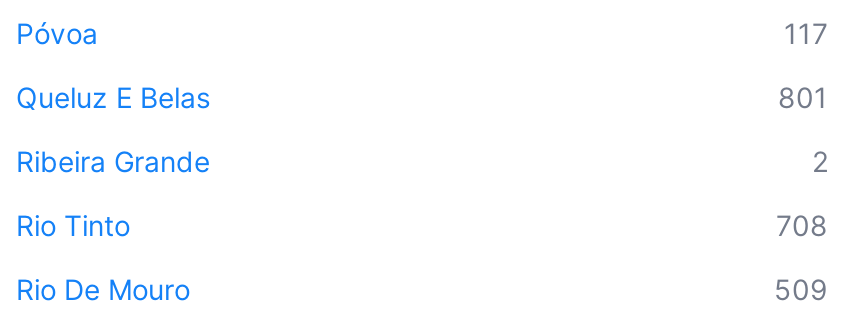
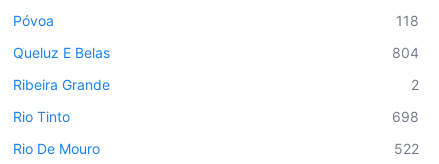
- 117
+ 118

- 801
+ 804

- 708
+ 698

- 509
+ 522
